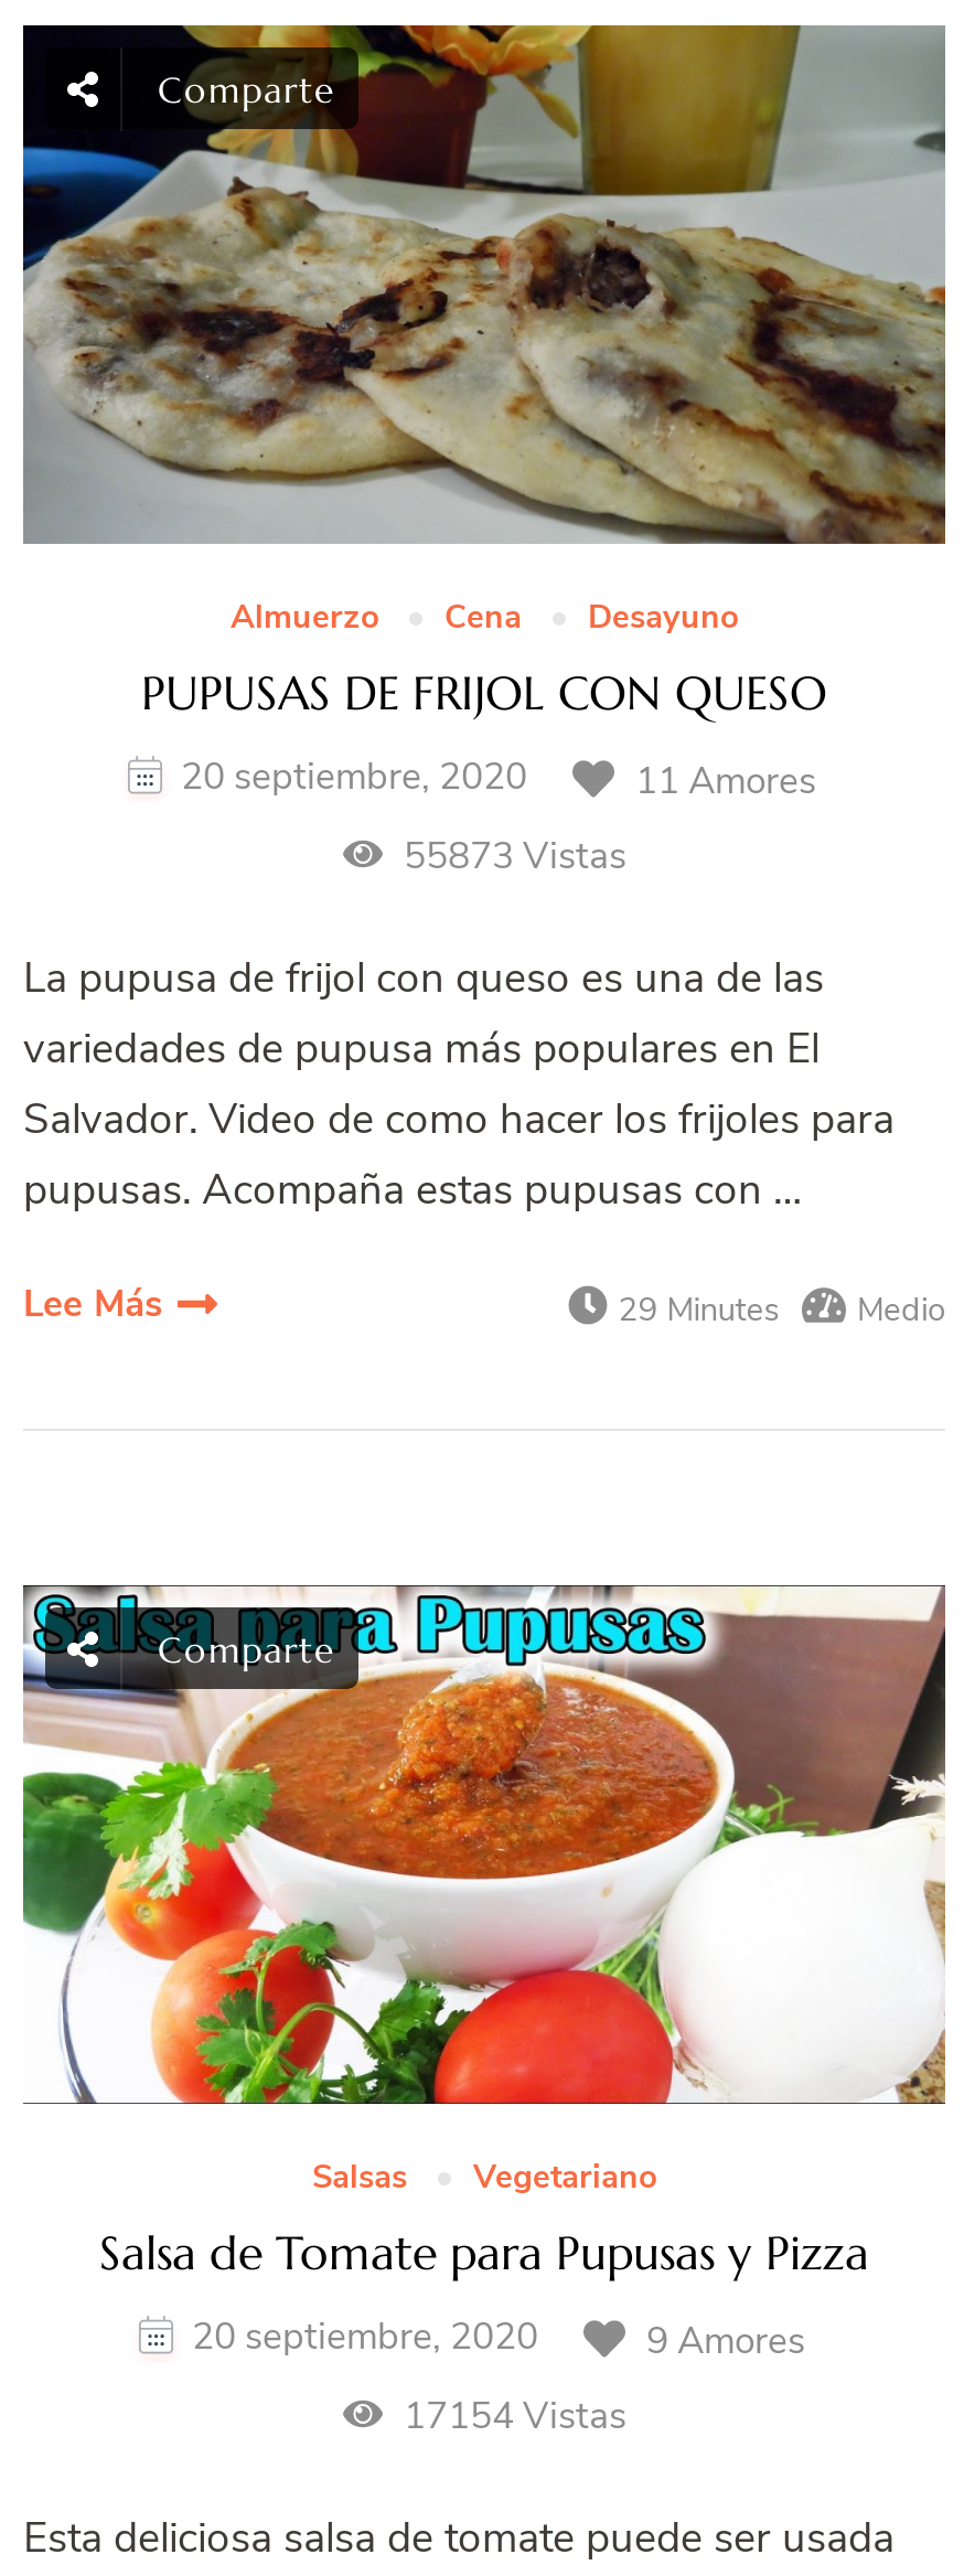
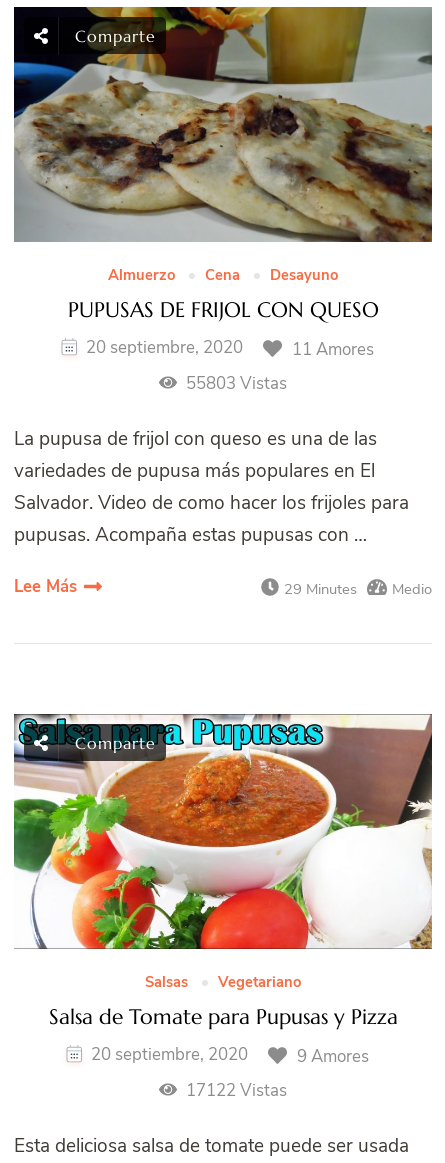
- 55873 Vistas
+ 55803 Vistas

- 17154 Vistas
+ 17122 Vistas
